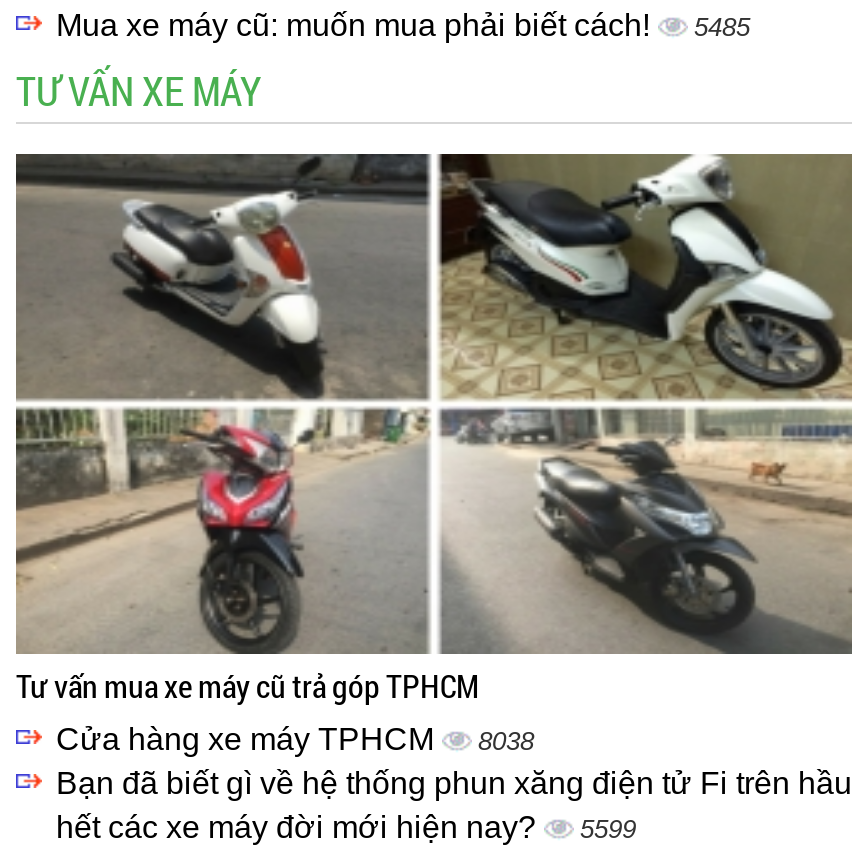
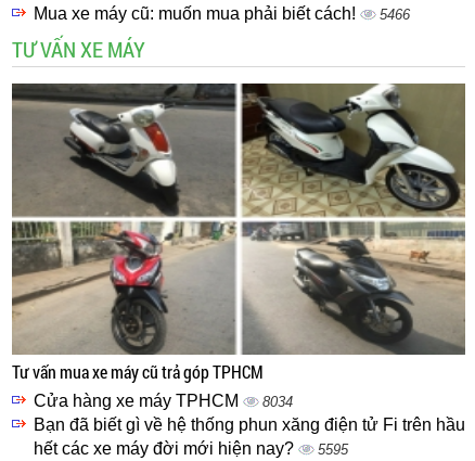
- Mua xe máy cũ: muốn mua phải biết cách! 5485
+ Mua xe máy cũ: muốn mua phải biết cách! 5466

- Cửa hàng xe máy TPHCM 8038
+ Cửa hàng xe máy TPHCM 8034

- hết các xe máy đời mới hiện nay? 5599
+ hết các xe máy đời mới hiện nay? 5595
